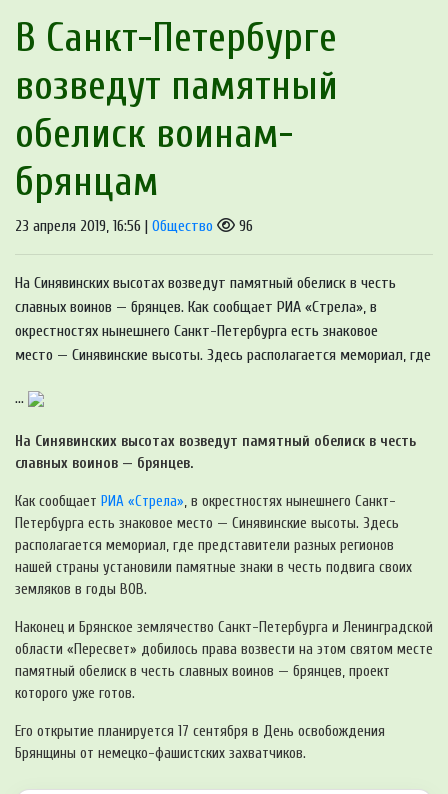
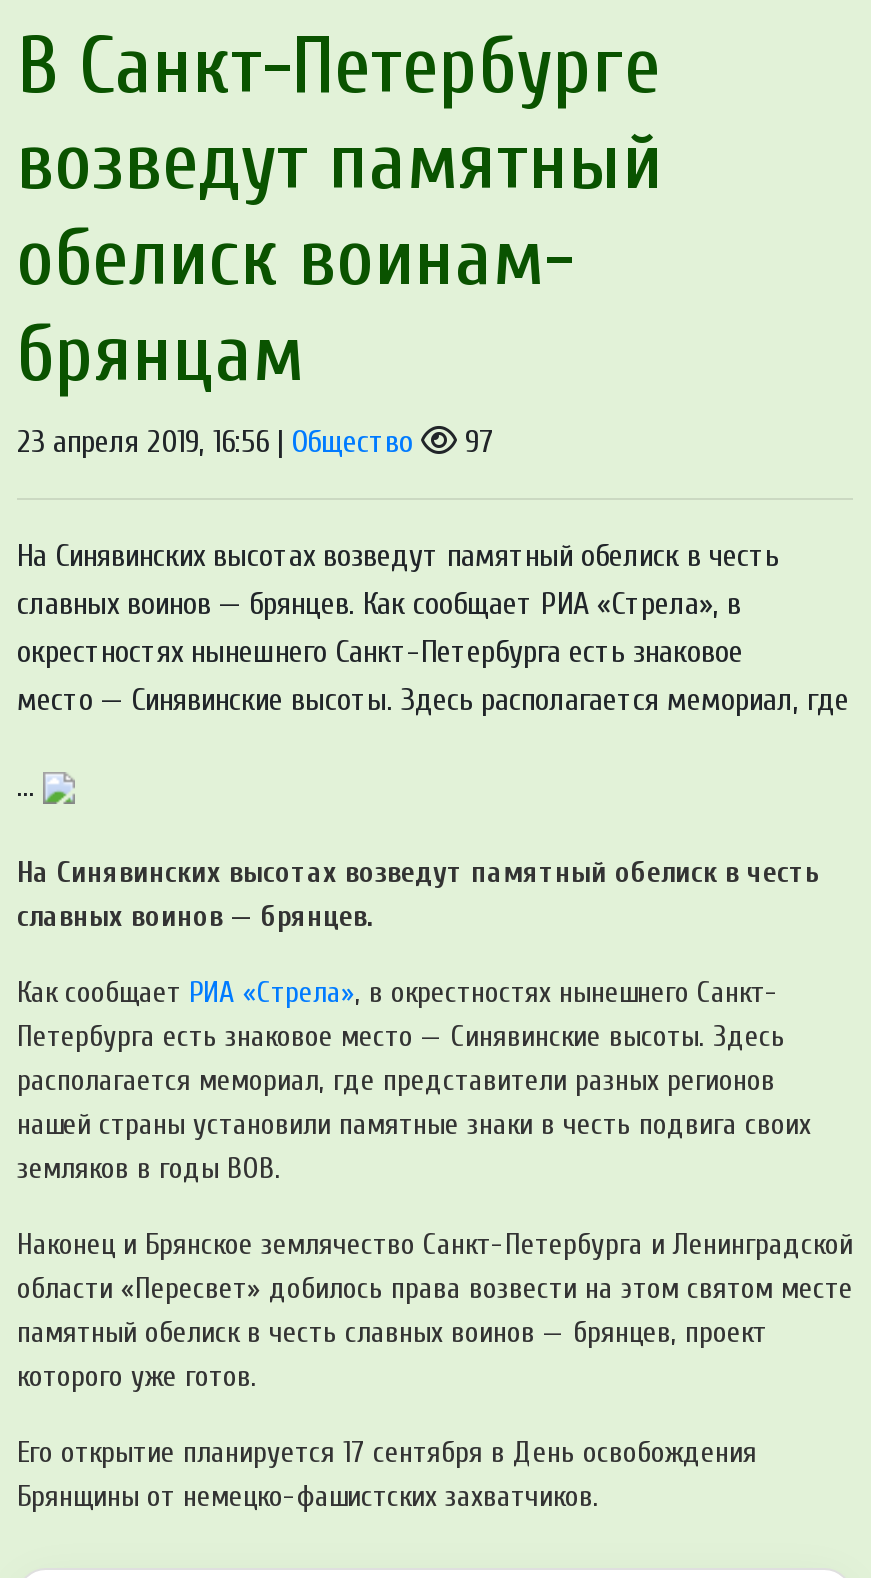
- 96
+ 97
